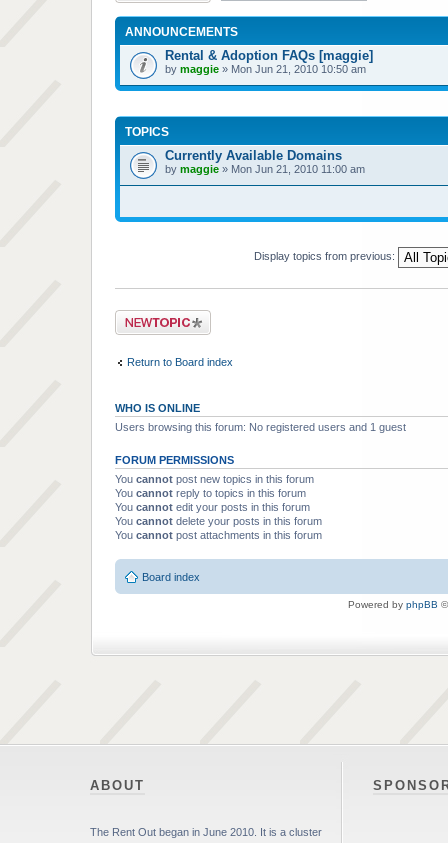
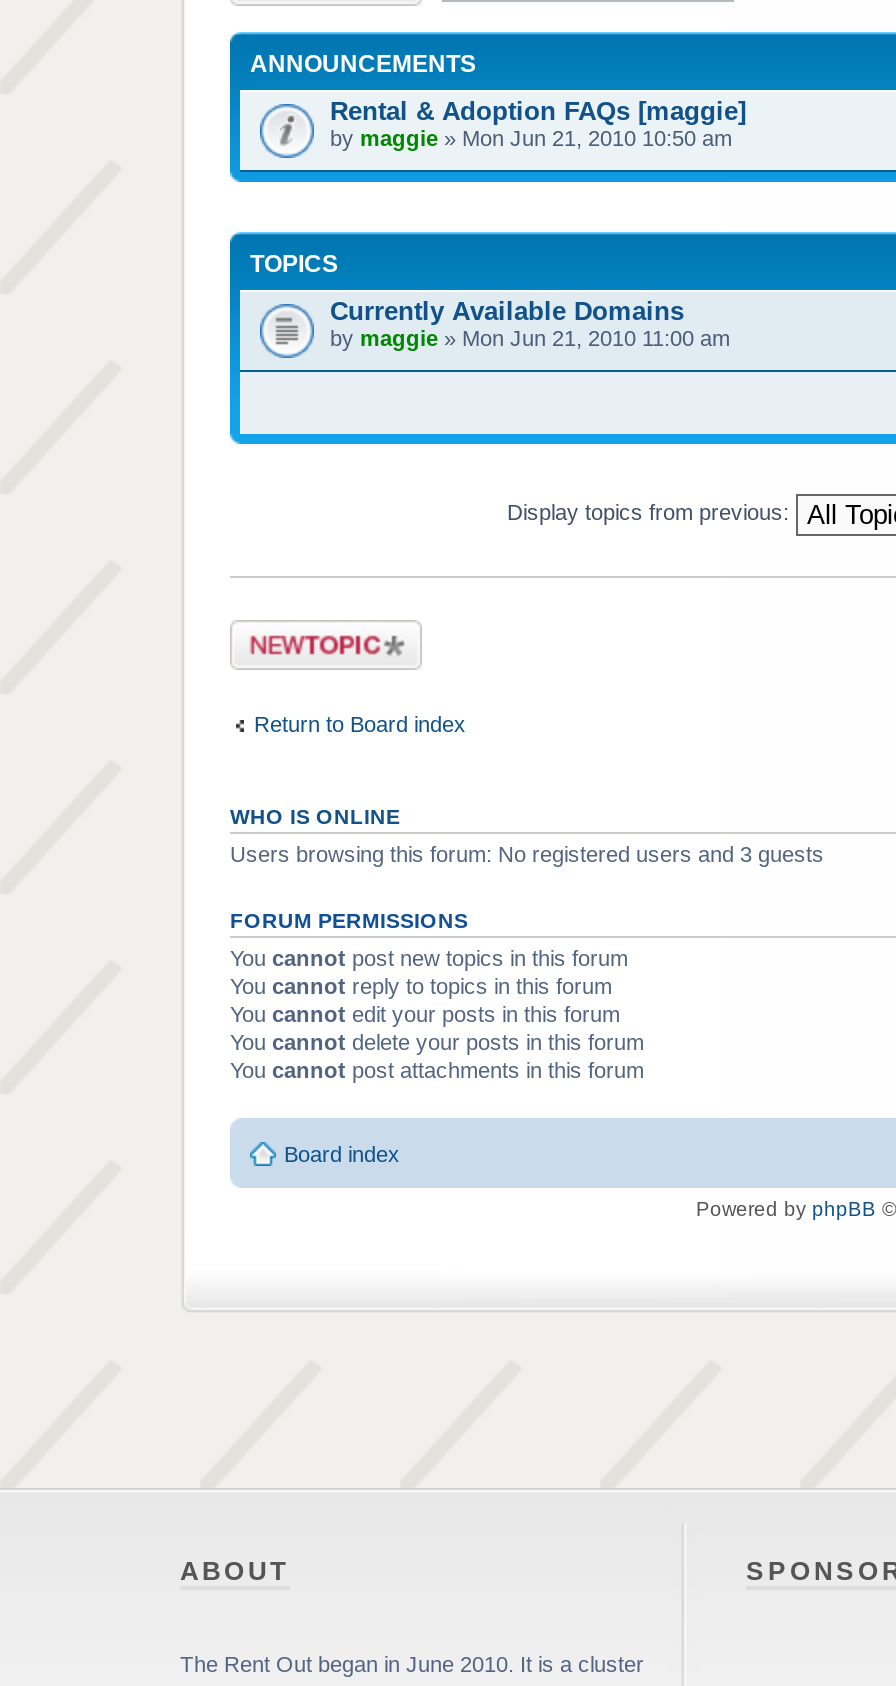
- Users browsing this forum: No registered users and 1 guest
+ Users browsing this forum: No registered users and 3 guests
